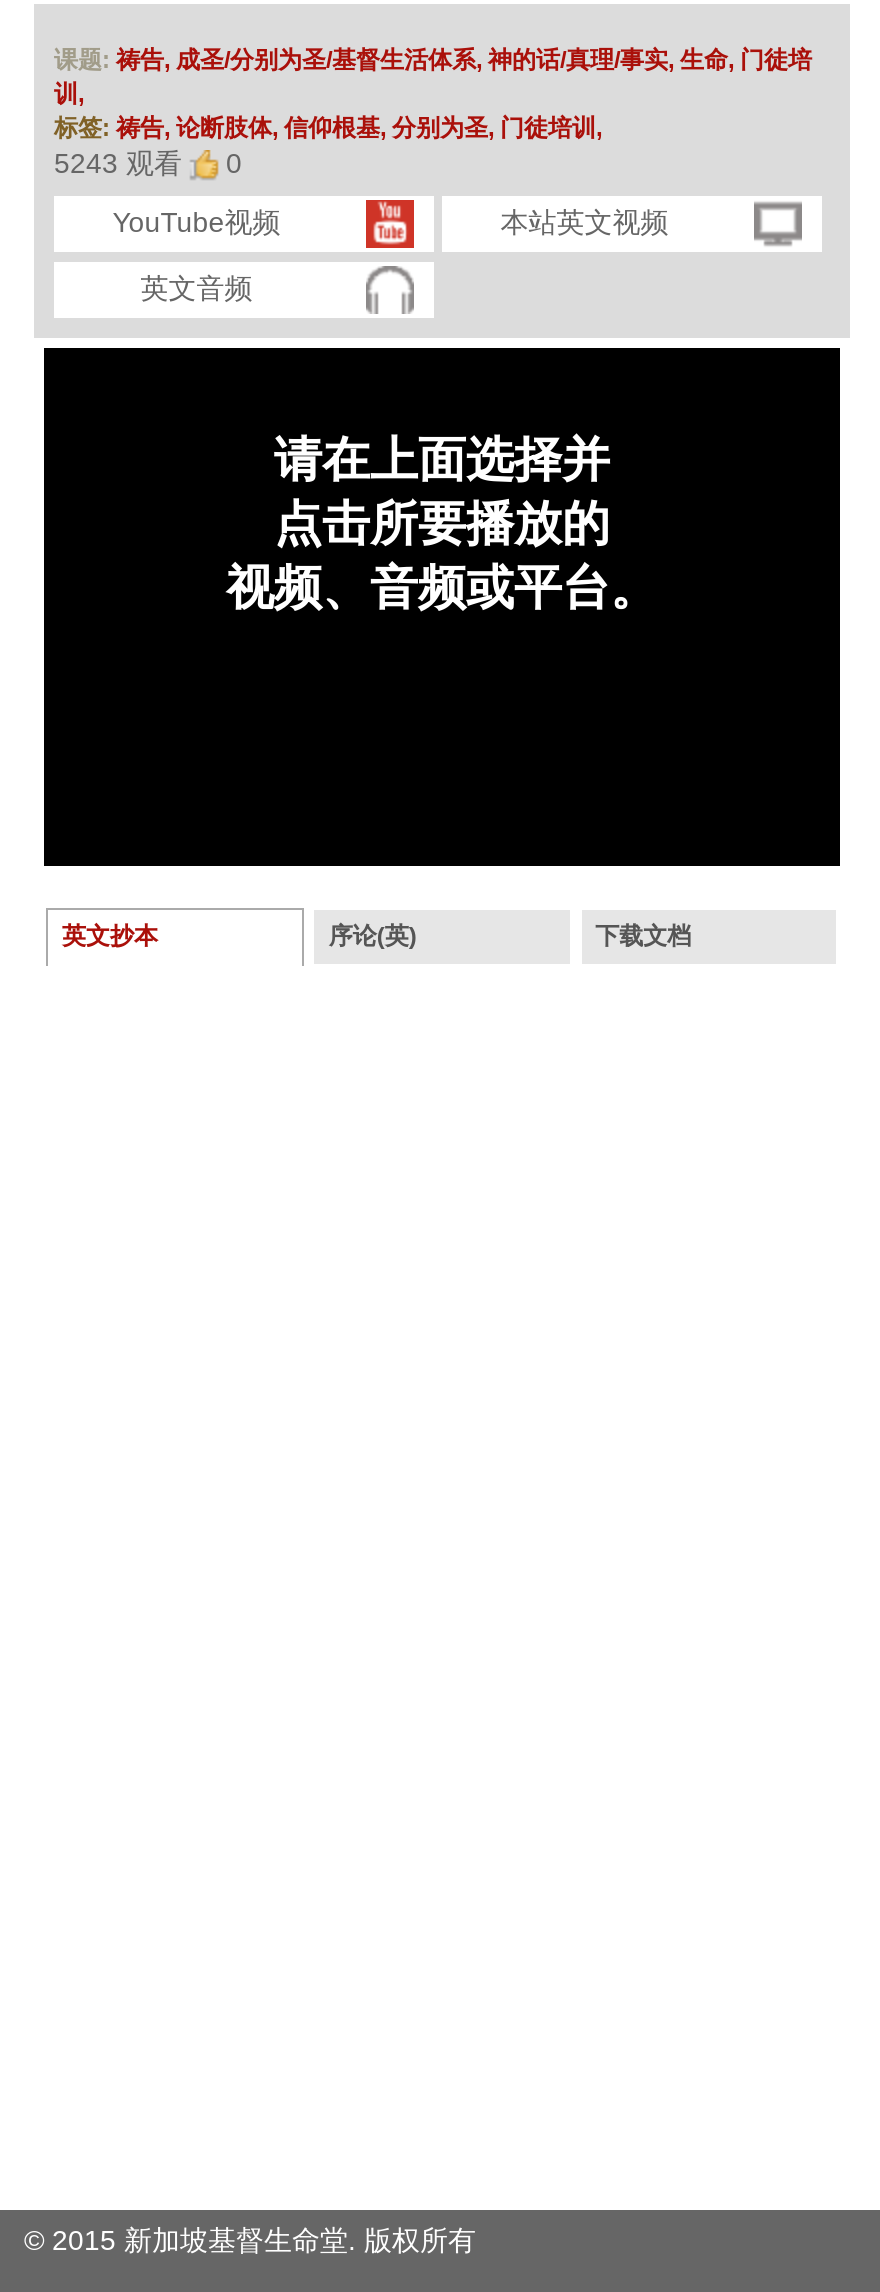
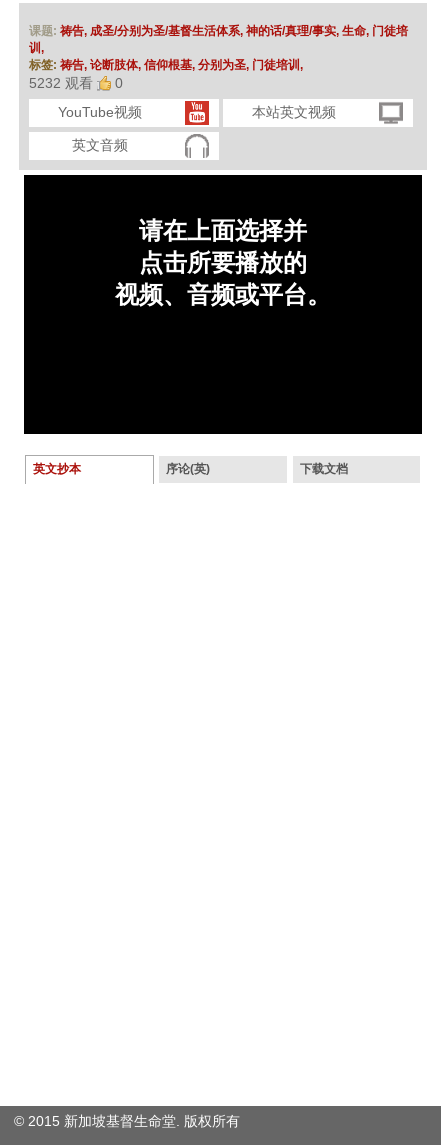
- 5243 观看 0
+ 5232 观看 0
